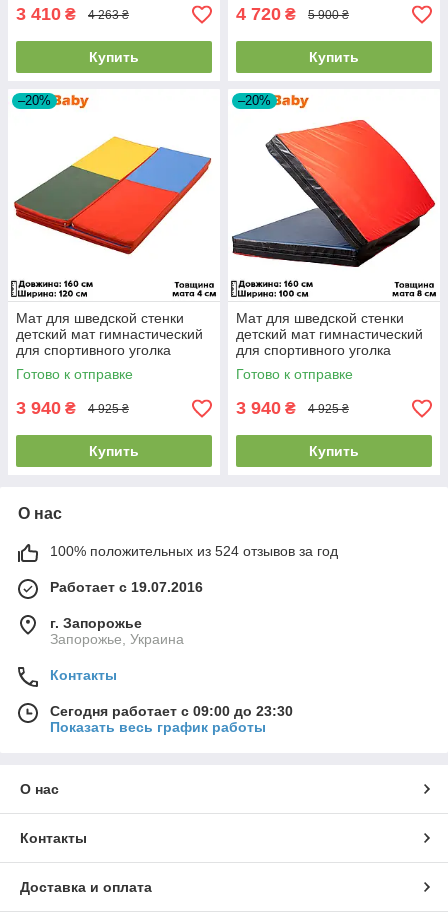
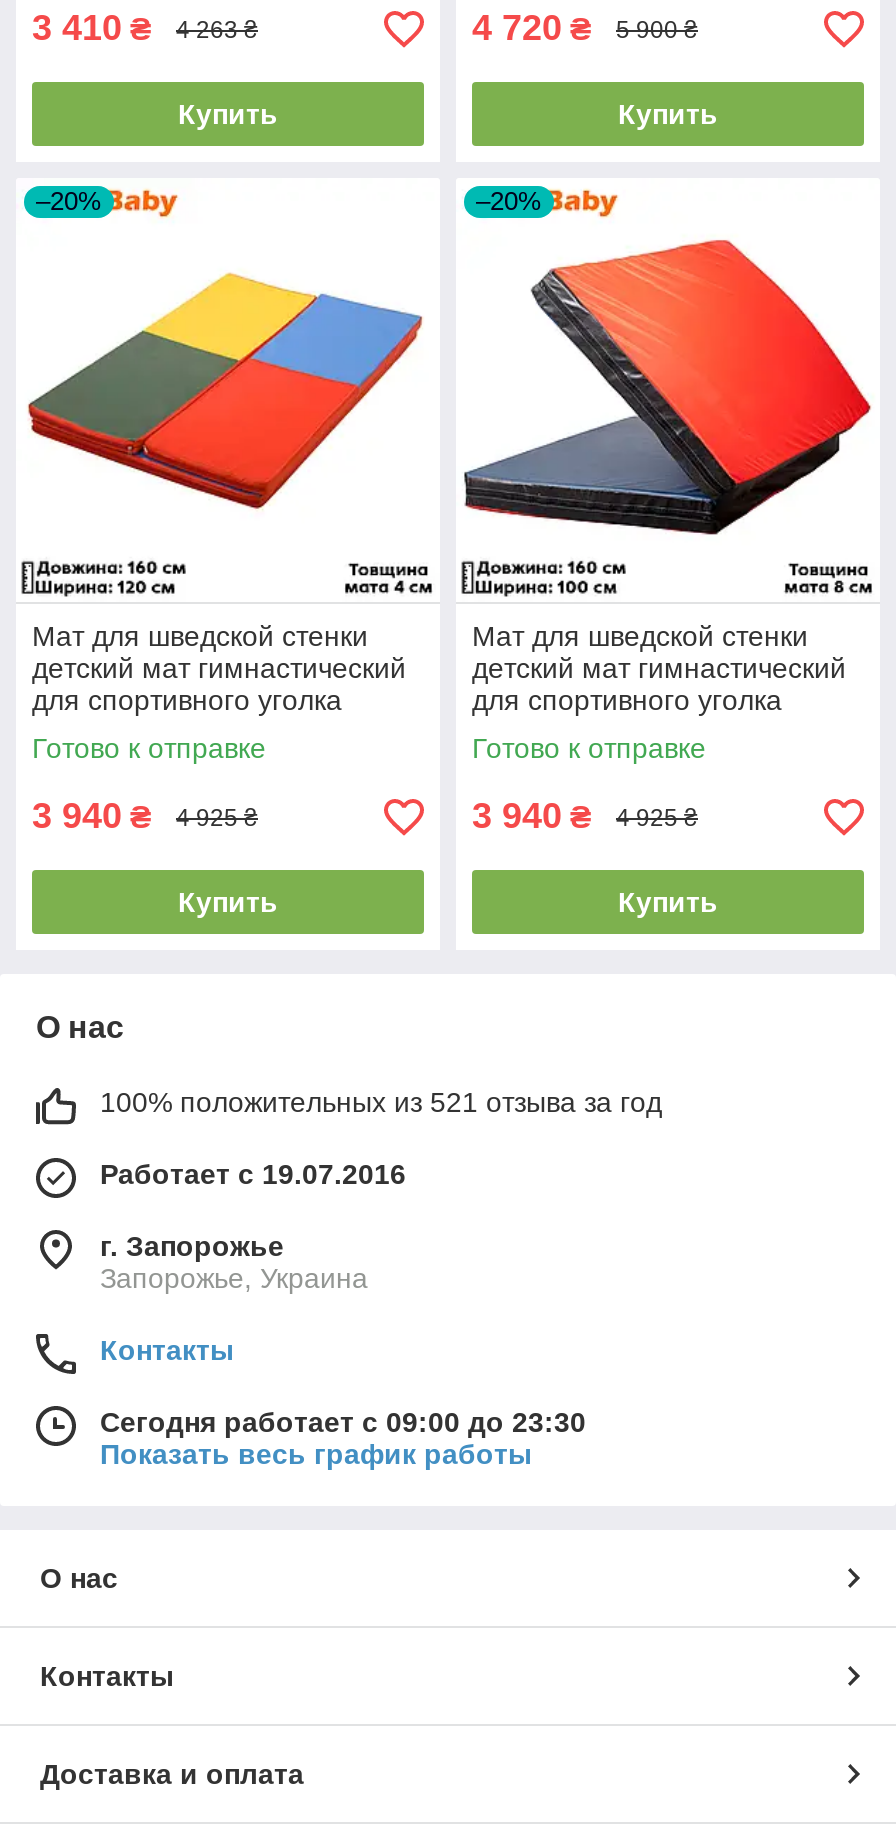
- 100% положительных из 524 отзывов за год
+ 100% положительных из 521 отзыва за год
